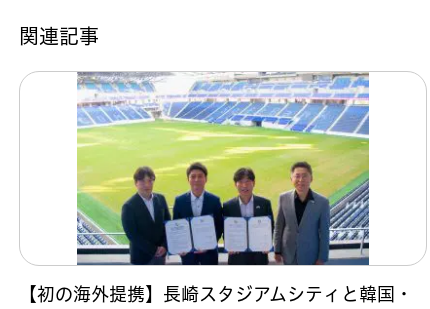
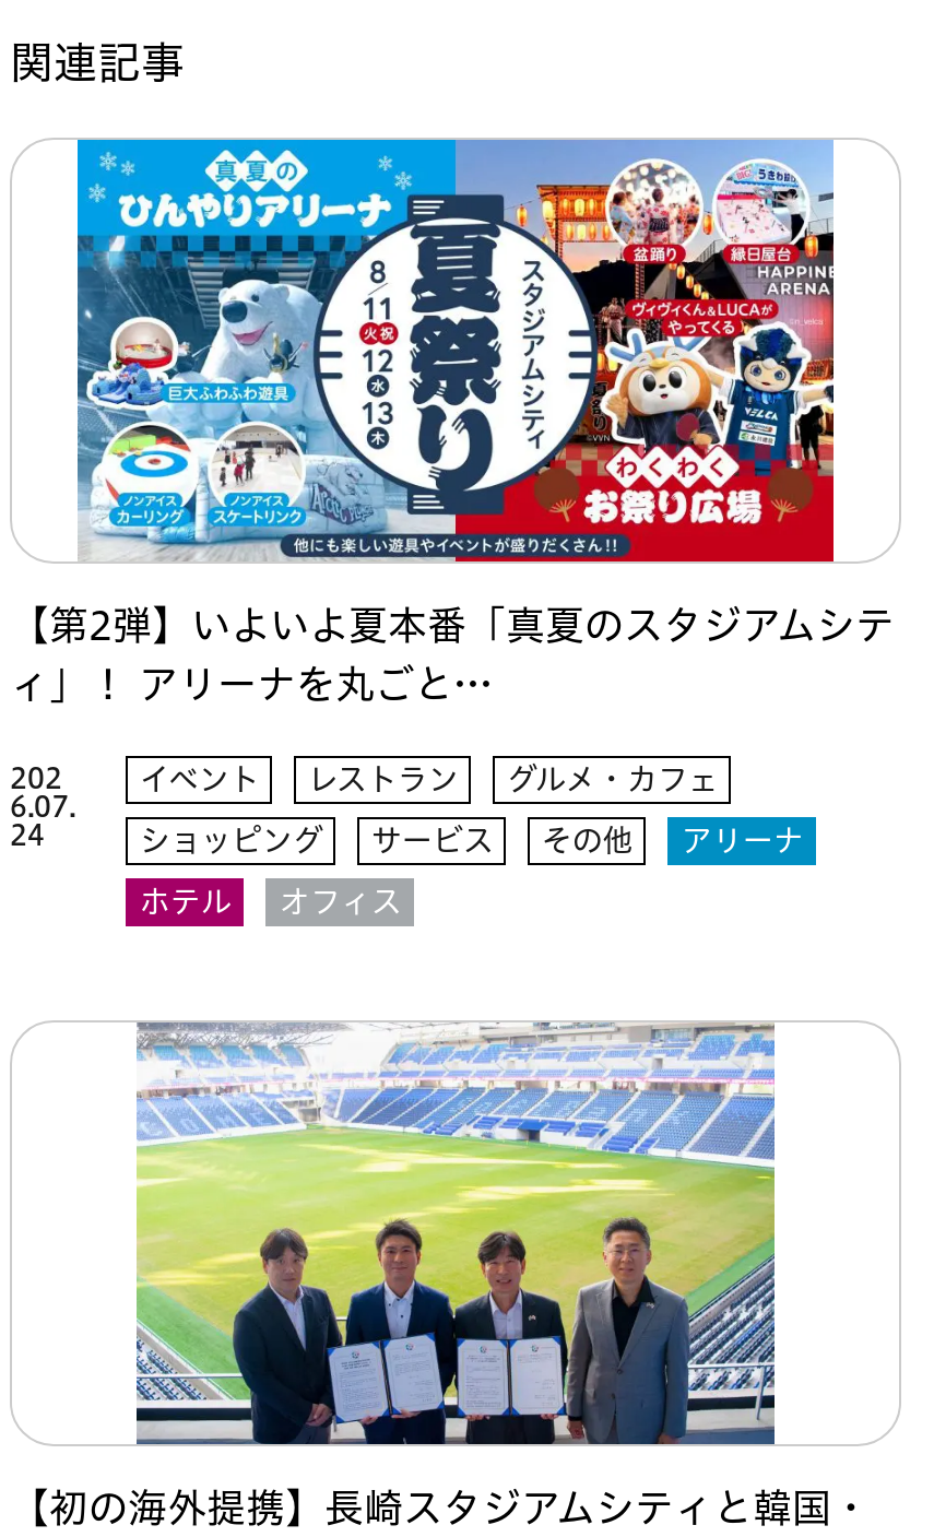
+ [image]
+ 【第2弾】いよいよ夏本番「真夏のスタジアムシテ
+ ィ」！ アリーナを丸ごと…
+ 202
+ 6.07.
+ 24

+ イベント
+ レストラン
+ グルメ・カフェ
+ ショッピング
+ サービス
+ その他
+ アリーナ
+ ホテル
+ オフィス
